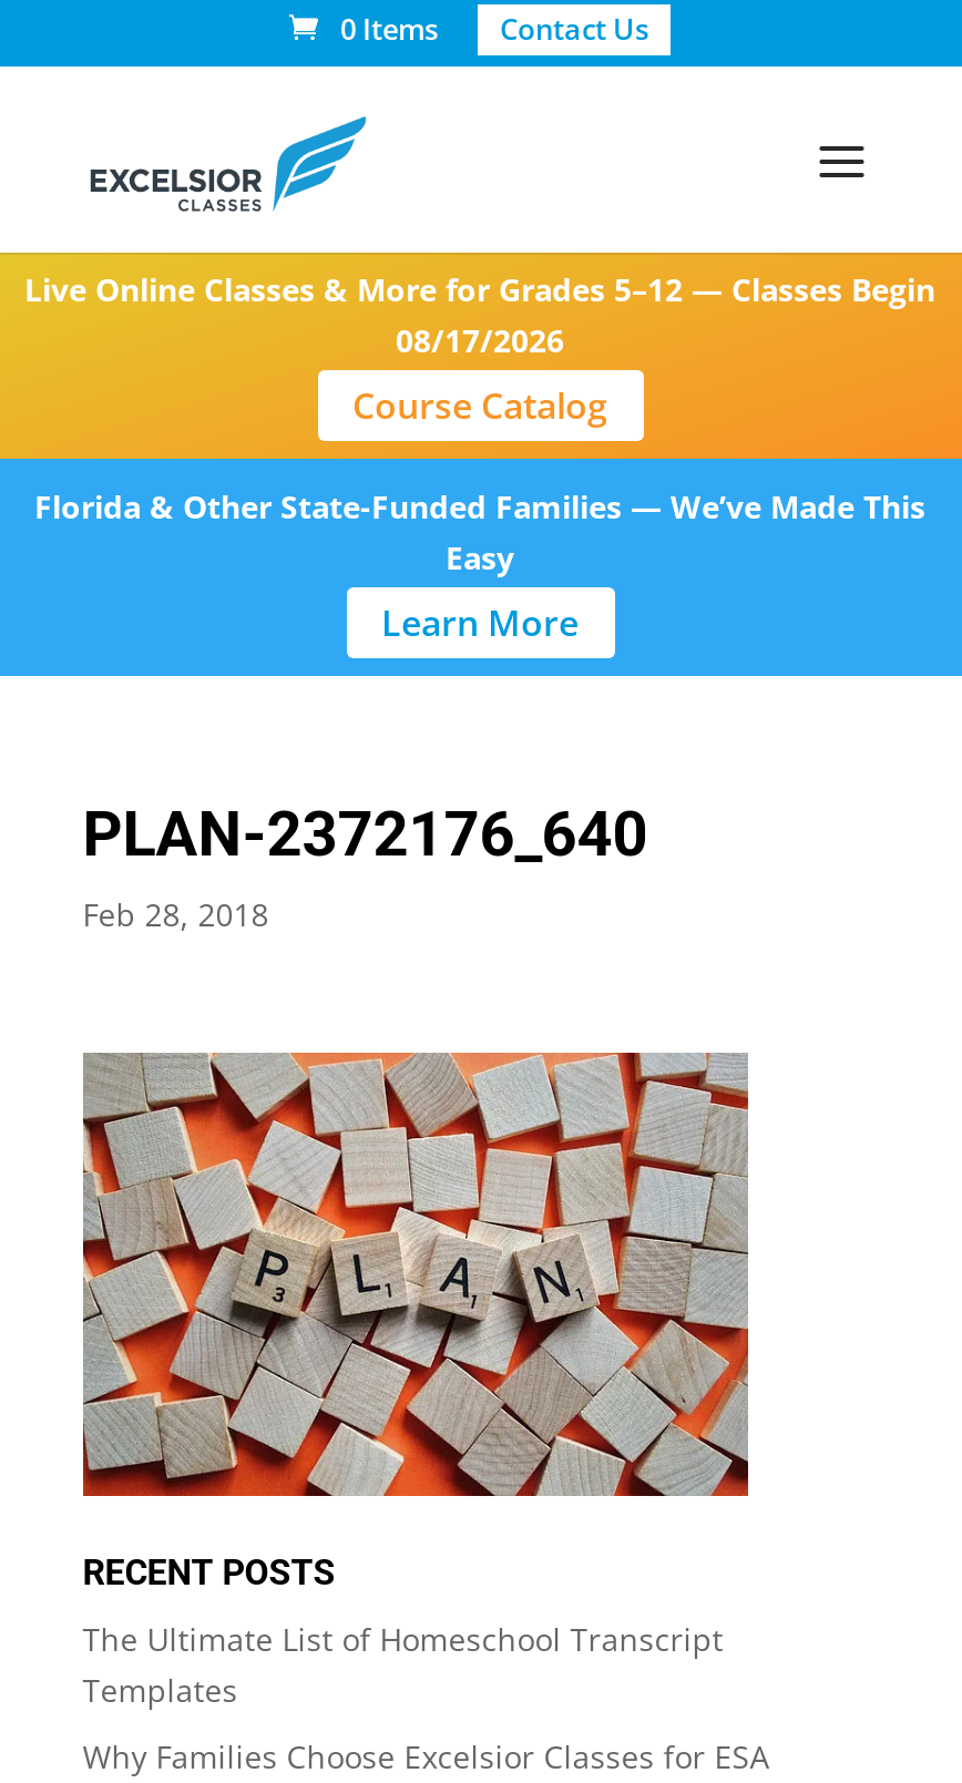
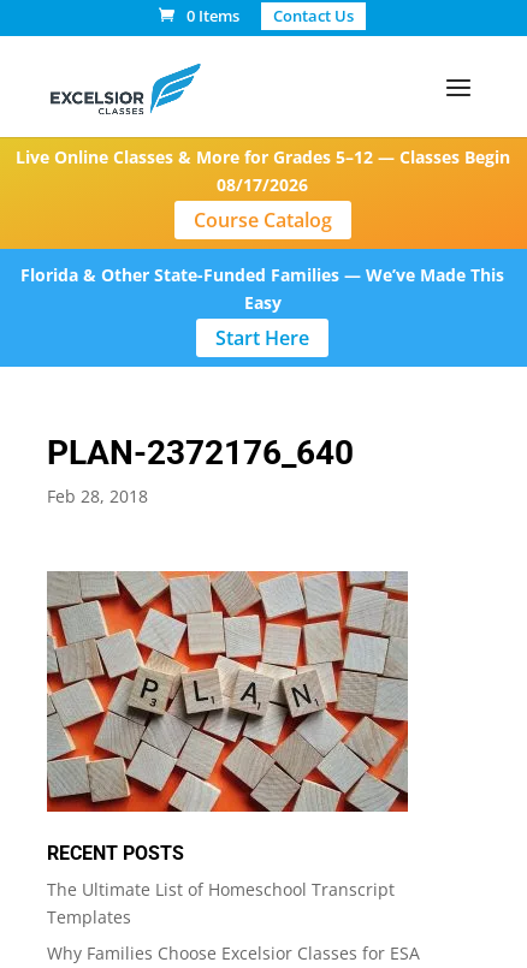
- Learn More
+ Start Here
